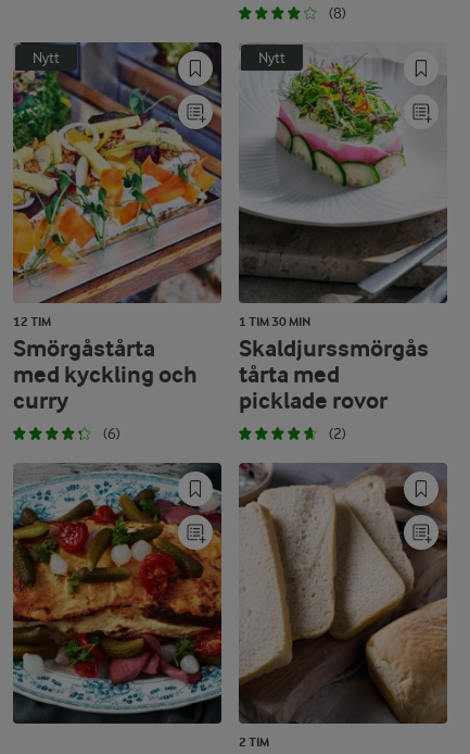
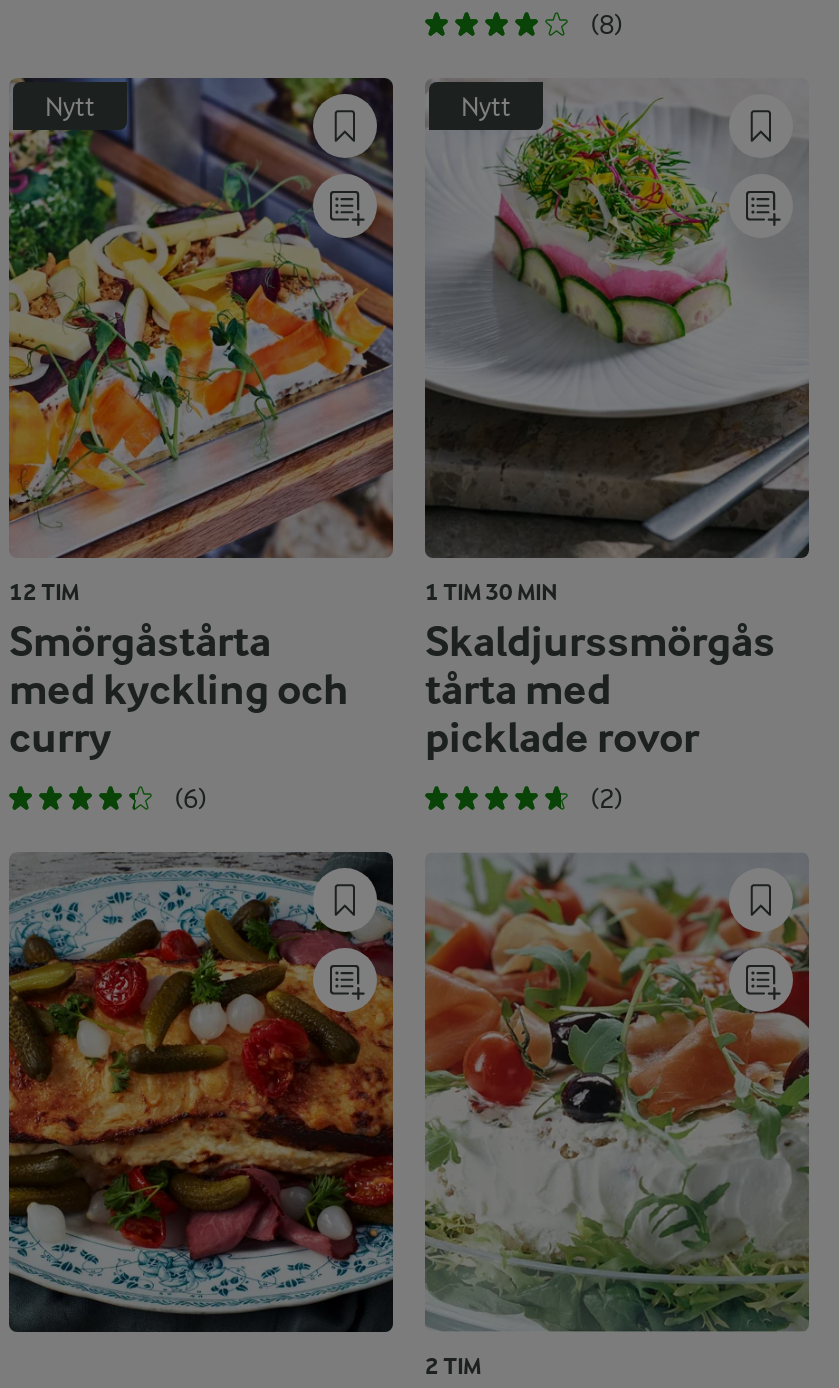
- [image]
+ [image]
